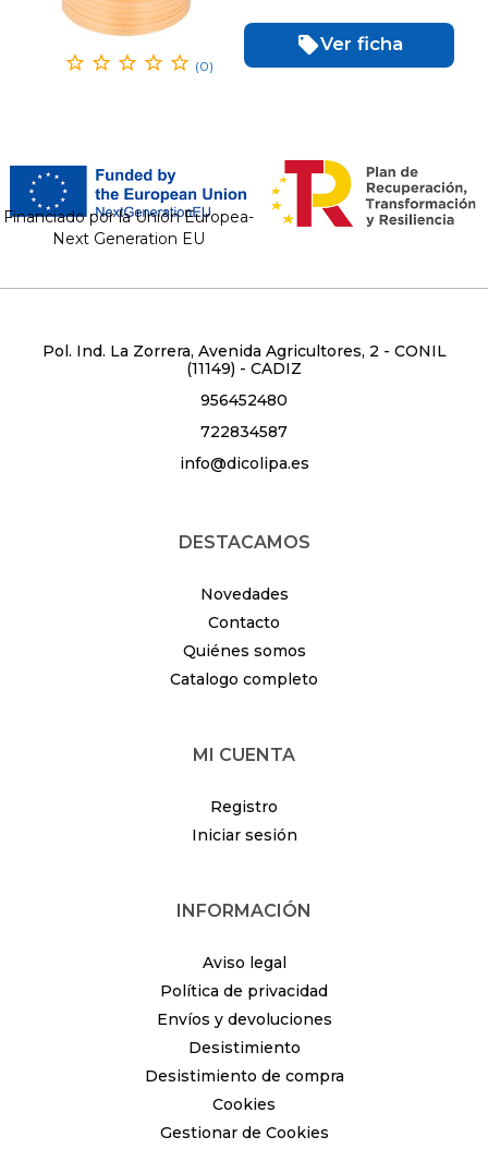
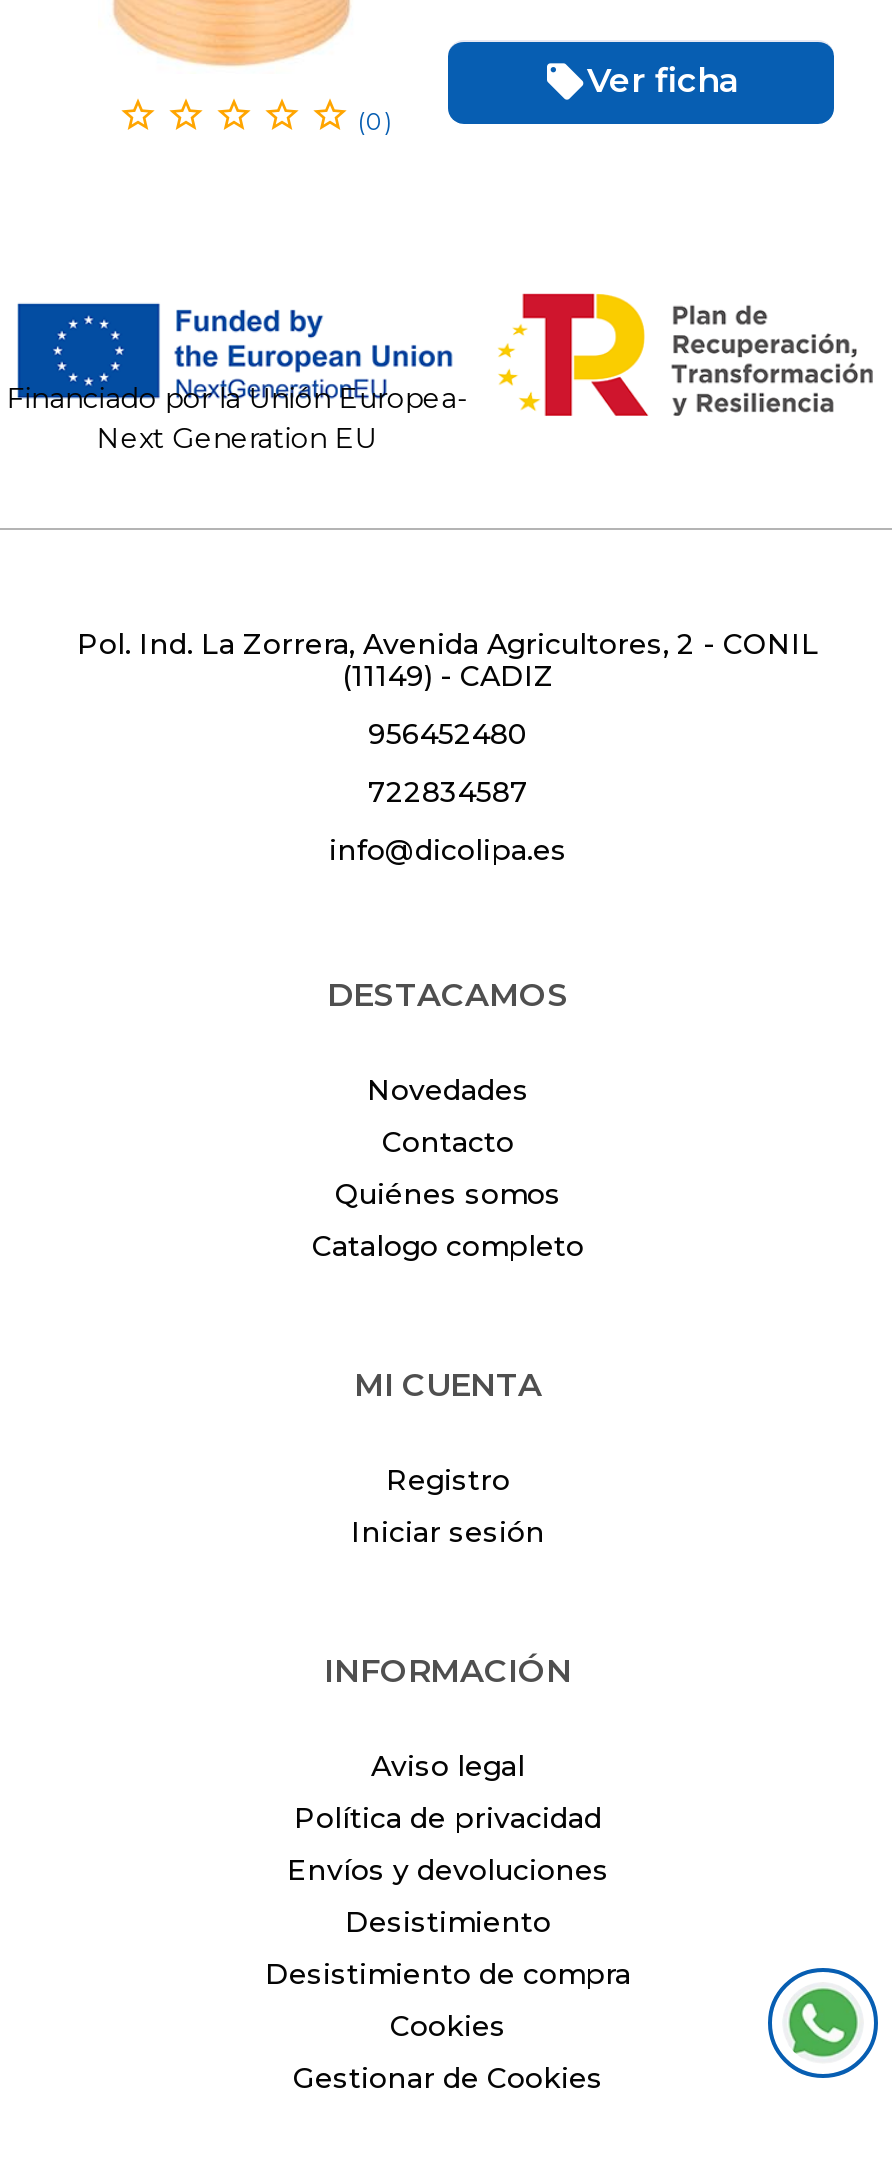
+ [image]
